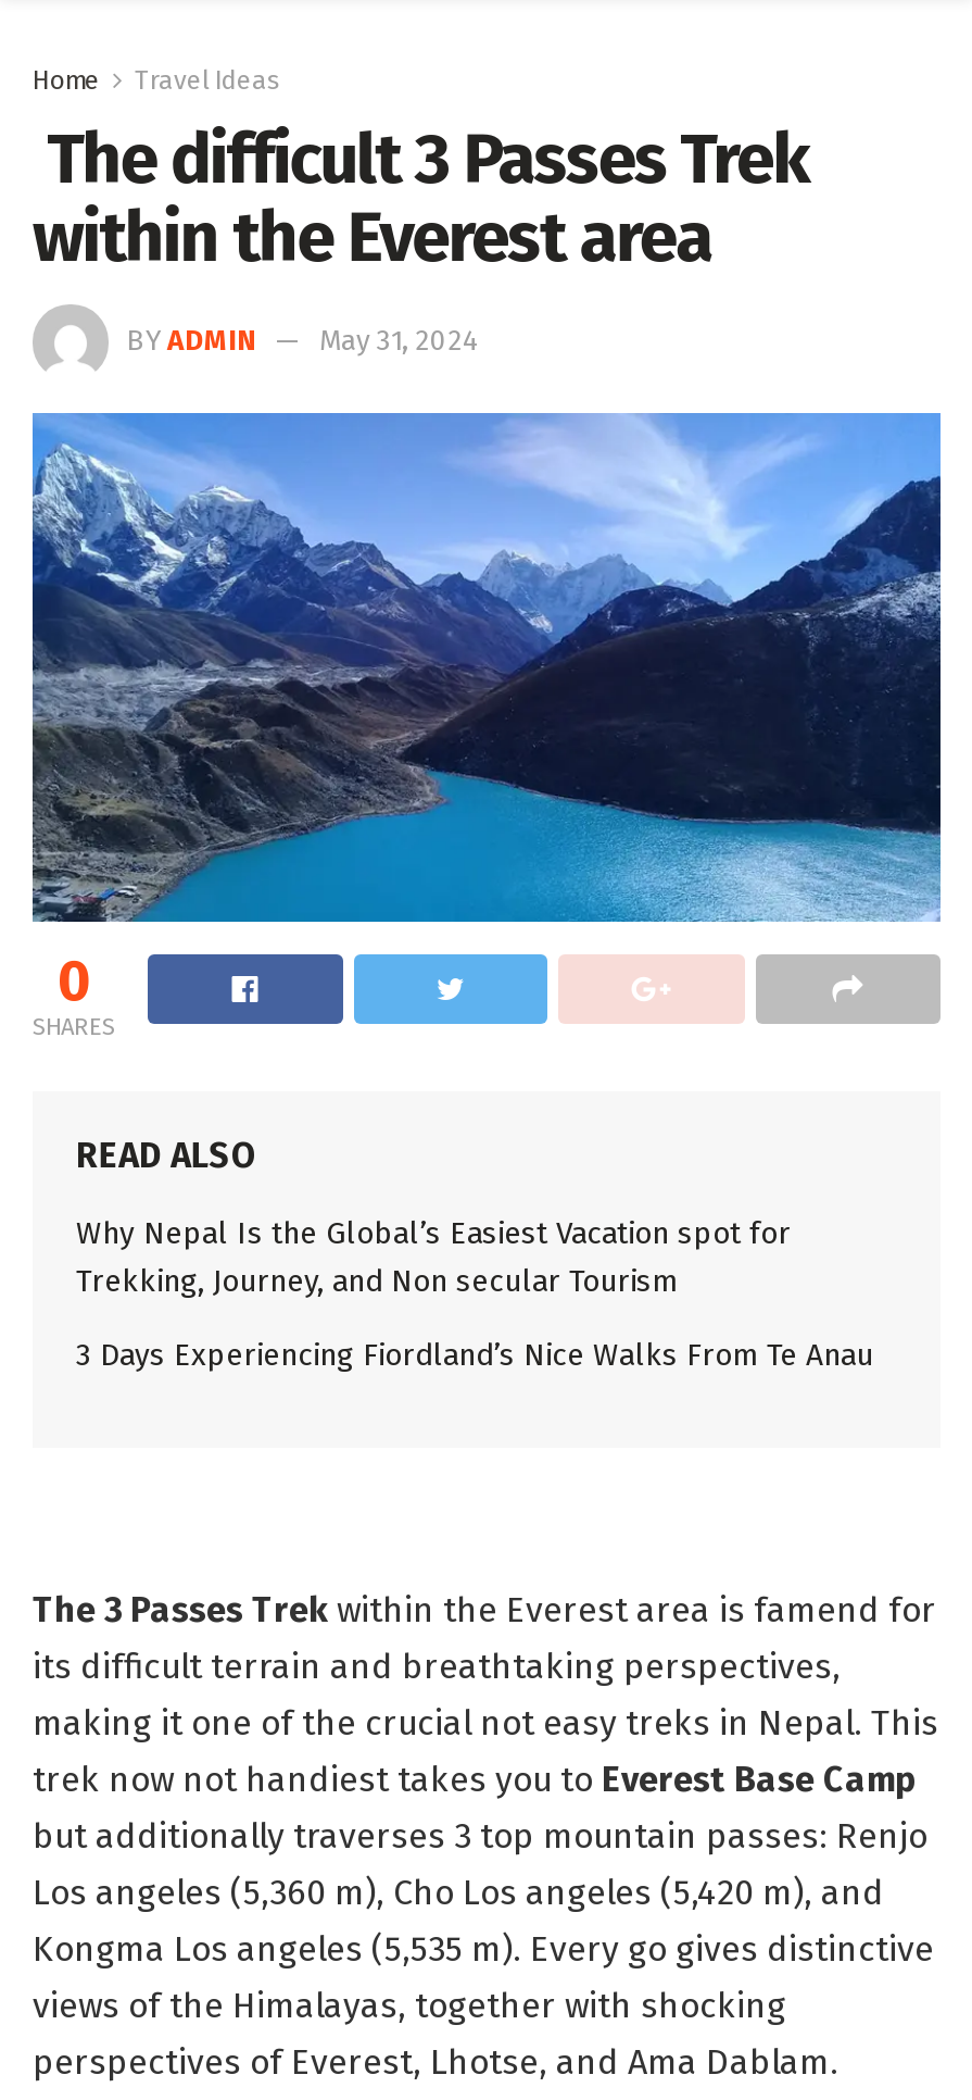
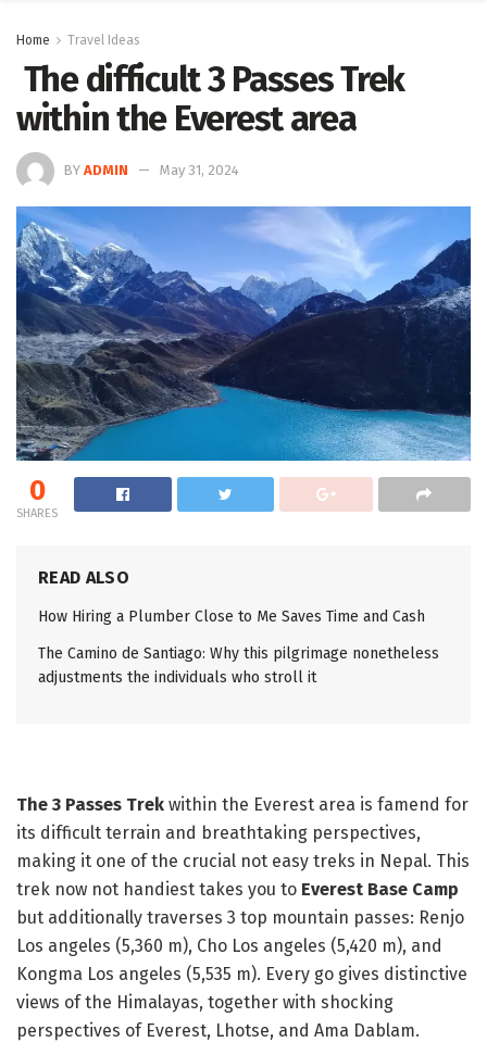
- Why Nepal Is the Global’s Easiest Vacation spot for
- Trekking, Journey, and Non secular Tourism
+ How Hiring a Plumber Close to Me Saves Time and Cash

- 3 Days Experiencing Fiordland’s Nice Walks From Te Anau
+ The Camino de Santiago: Why this pilgrimage nonetheless
+ adjustments the individuals who stroll it
